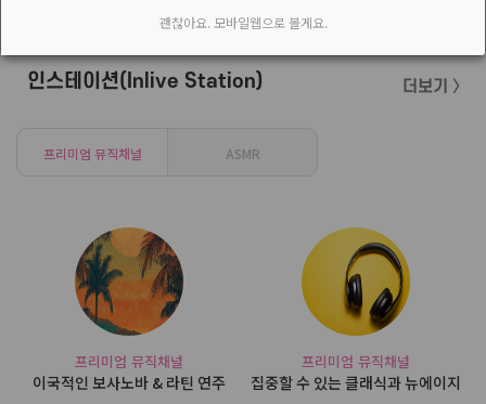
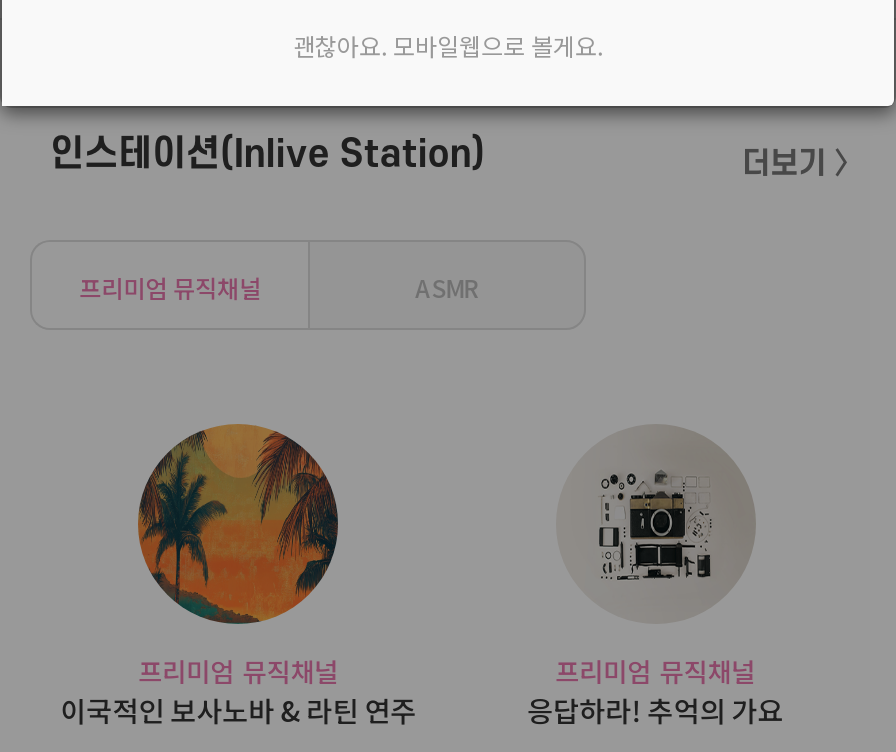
- [image]
- 집중할 수 있는 클래식과 뉴에이지
+ [image]
+ 응답하라! 추억의 가요
